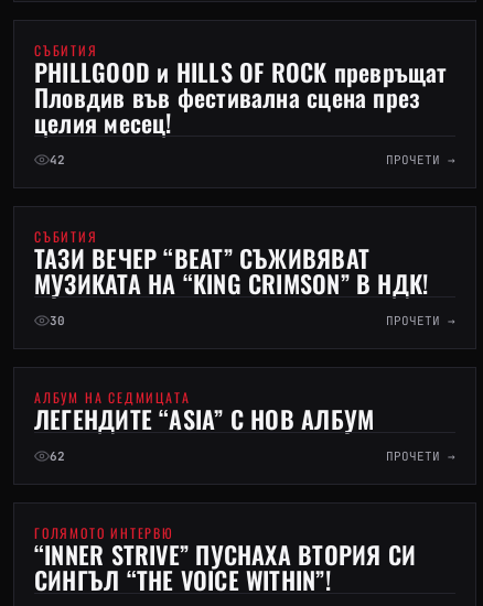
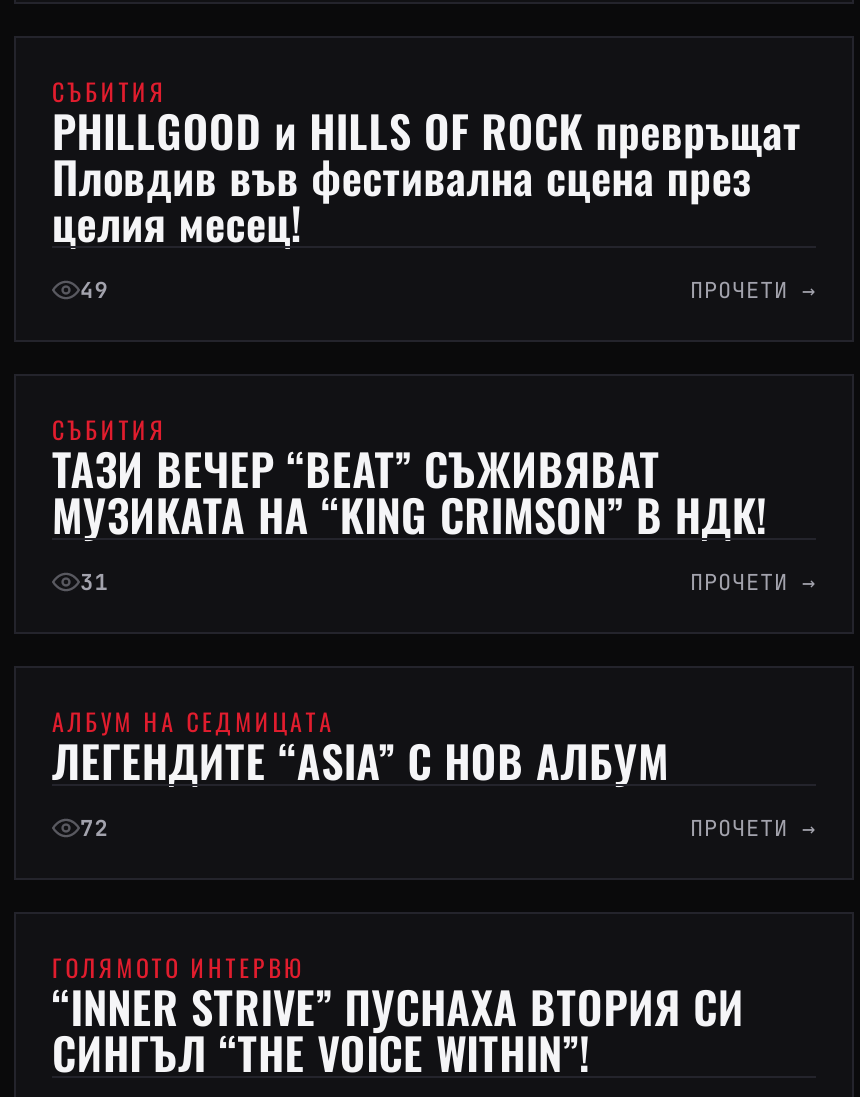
- 42
+ 49

- 30
+ 31

- 62
+ 72
